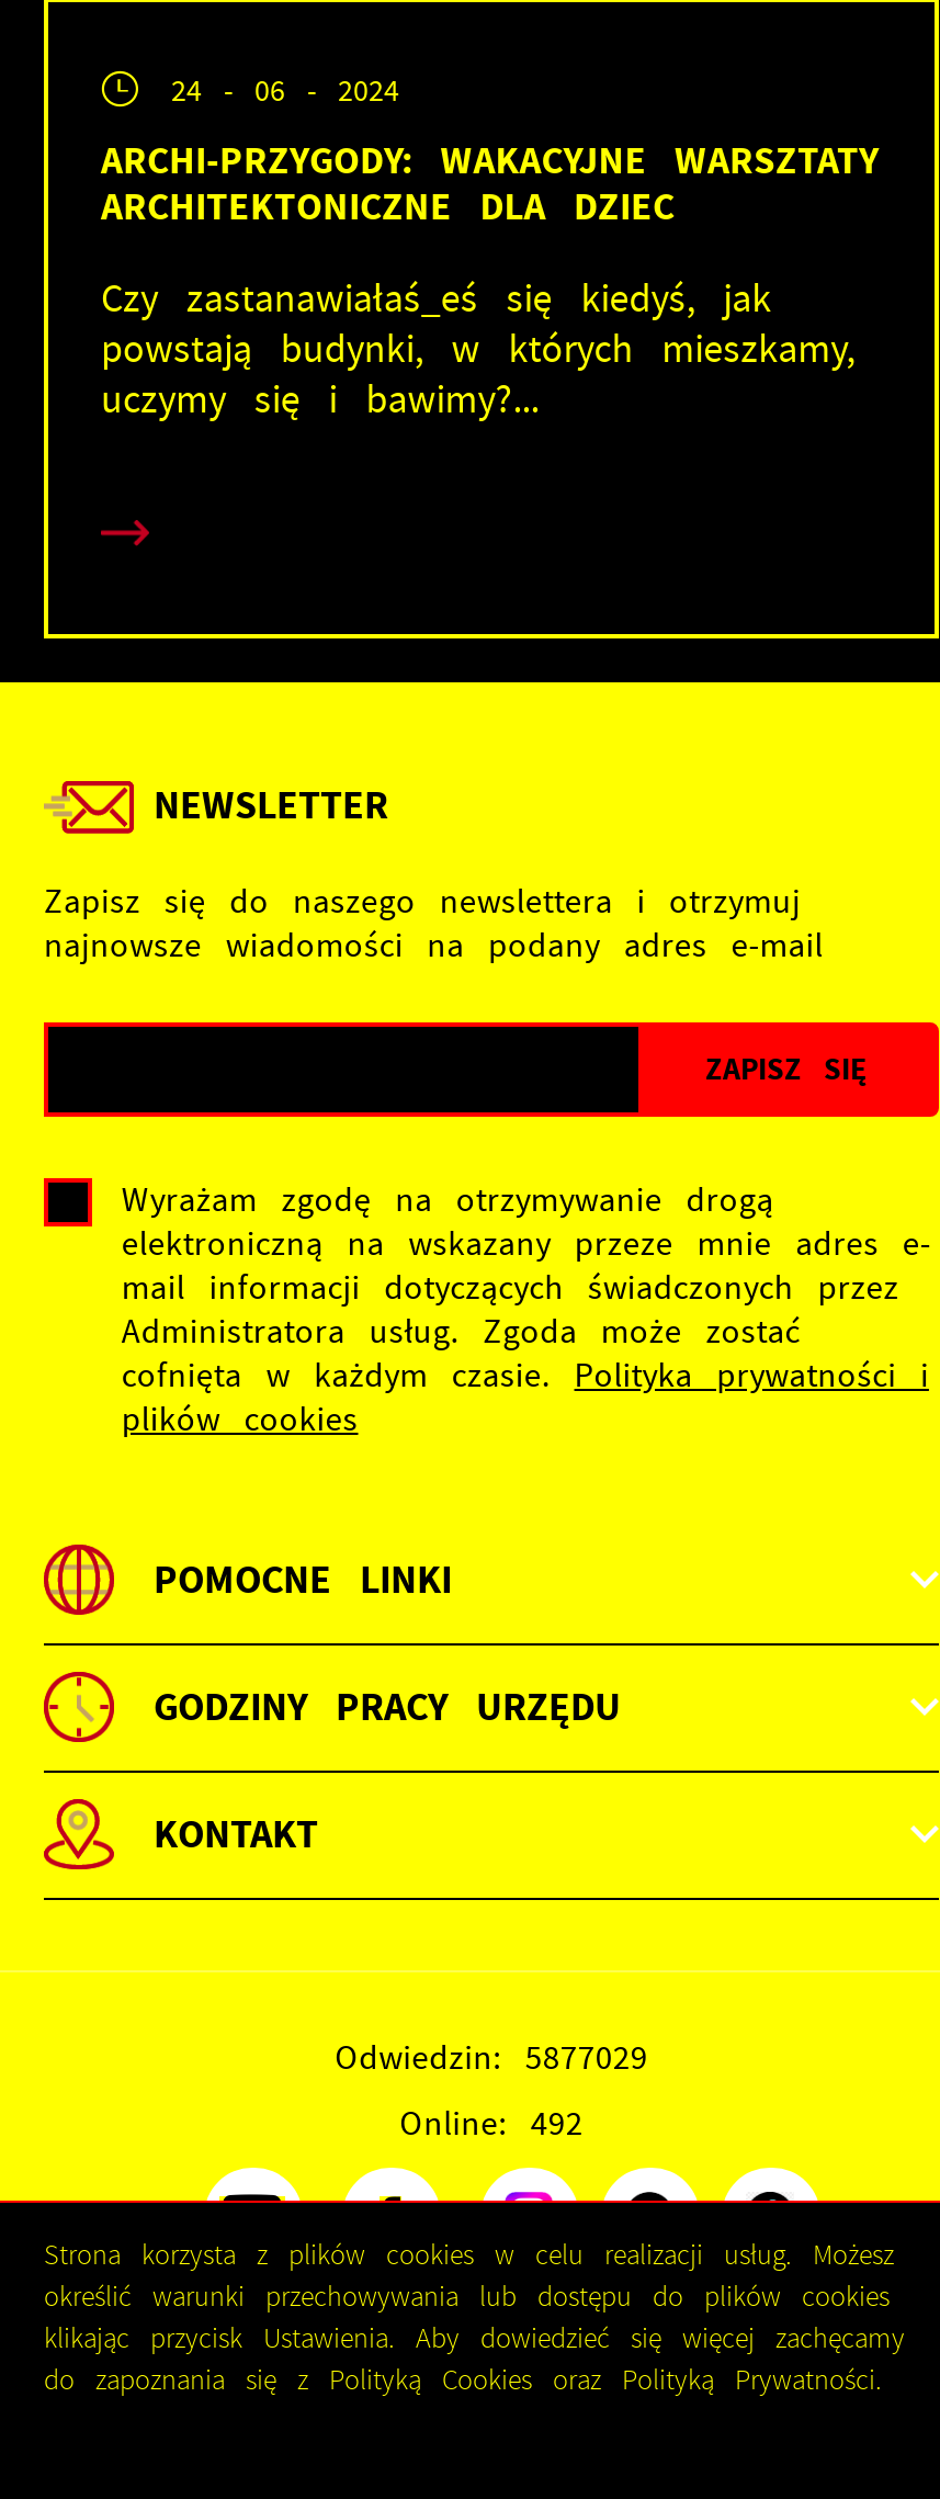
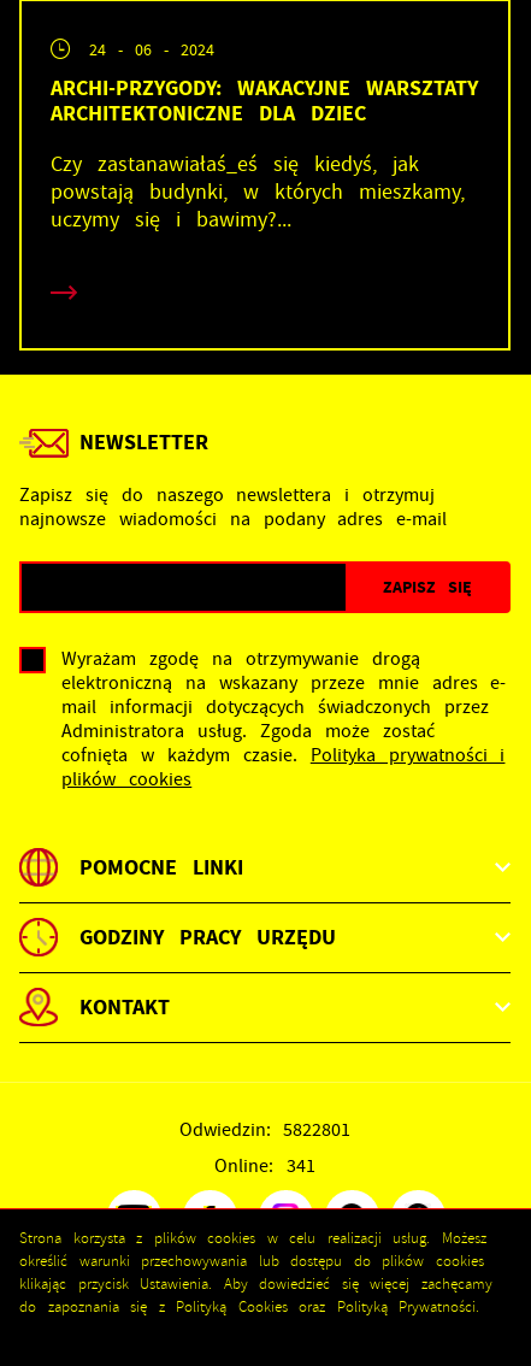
- Odwiedzin: 5877029
+ Odwiedzin: 5822801

- Online: 492
+ Online: 341
